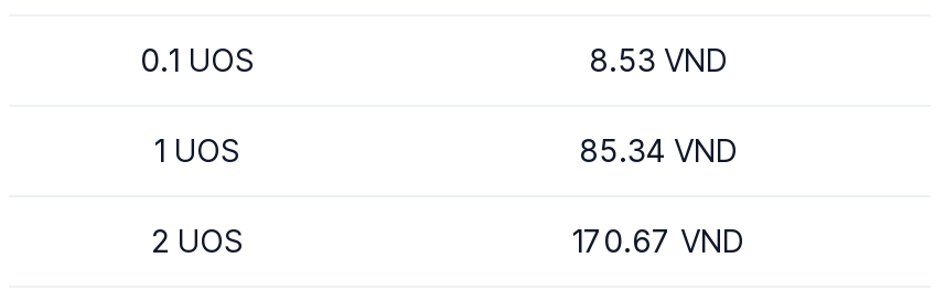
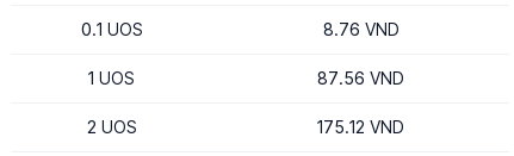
- 8.53 VND
+ 8.76 VND

- 85.34 VND
+ 87.56 VND

- 170.67 VND
+ 175.12 VND
